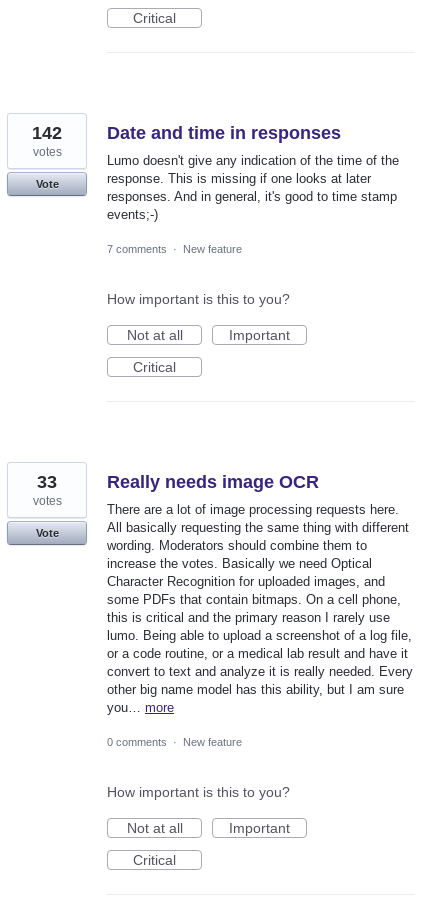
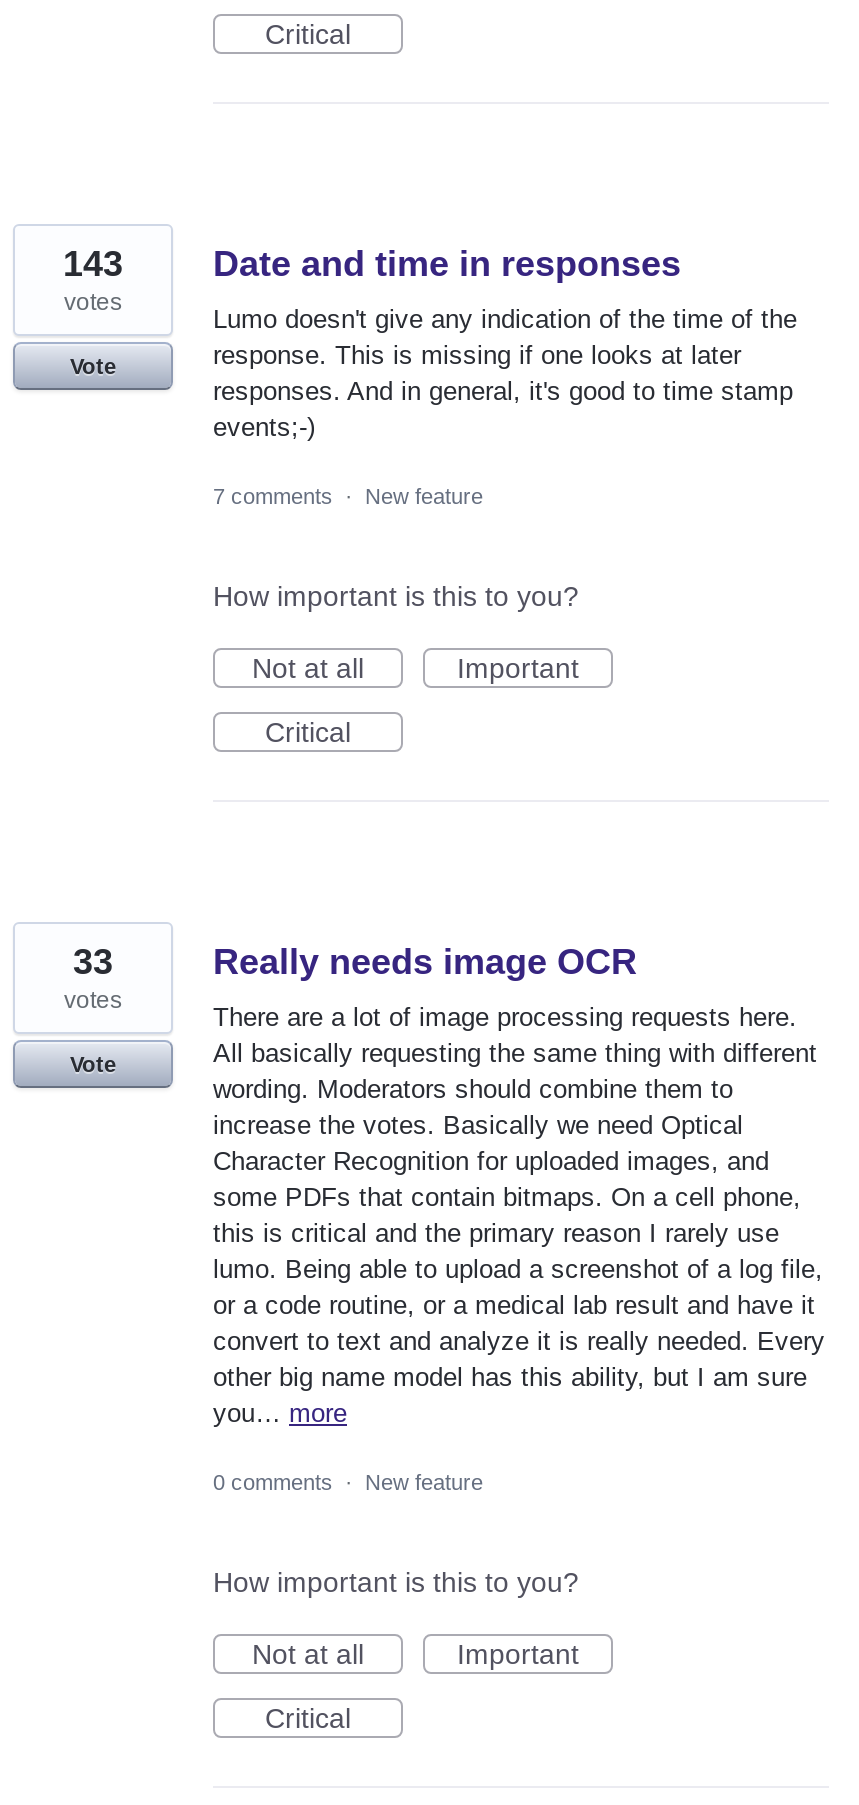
- 142
+ 143
